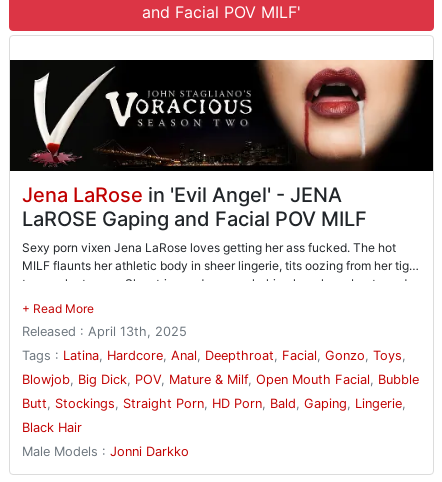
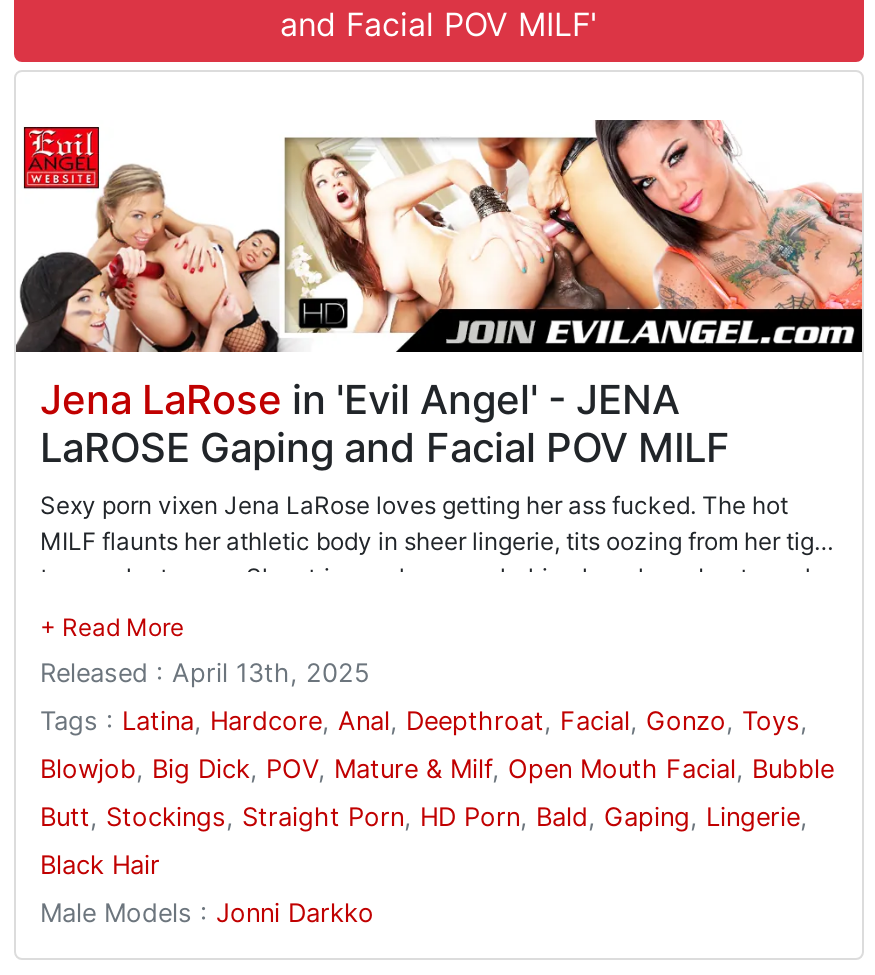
- [image]
+ [image]
